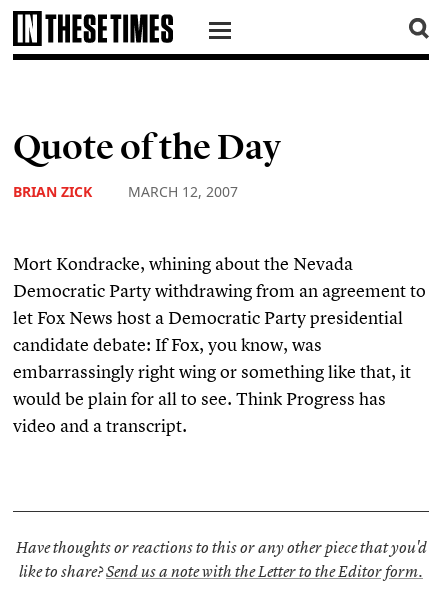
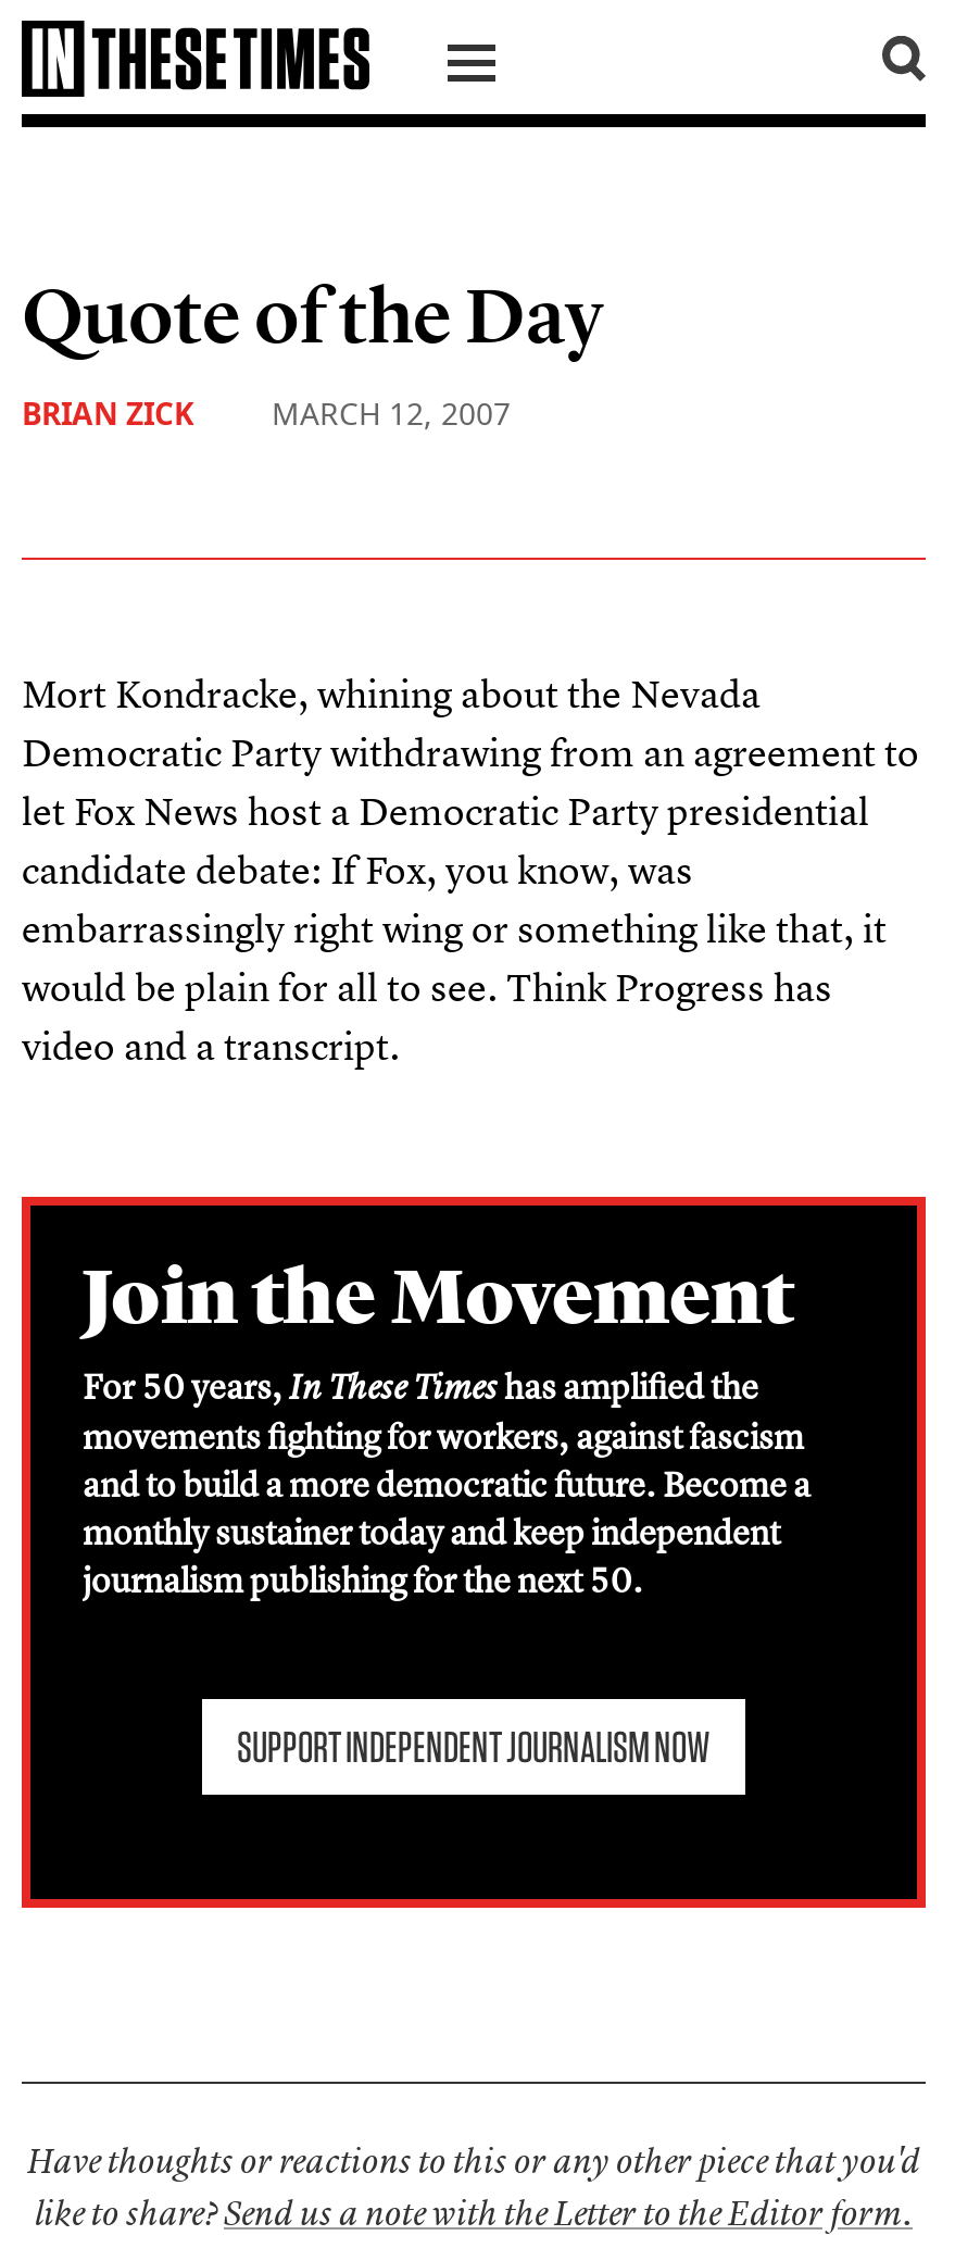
+ [image]
+ Join the Movement
+ For 50 years,In These Timeshas amplified the
+ movements fighting for workers, against fascism
+ and to build a more democratic future. Become a
+ monthly sustainer today and keep independent
+ journalism publishing for the next 50.
+ SUPPORT INDEPENDENT JOURNALISM NOW
